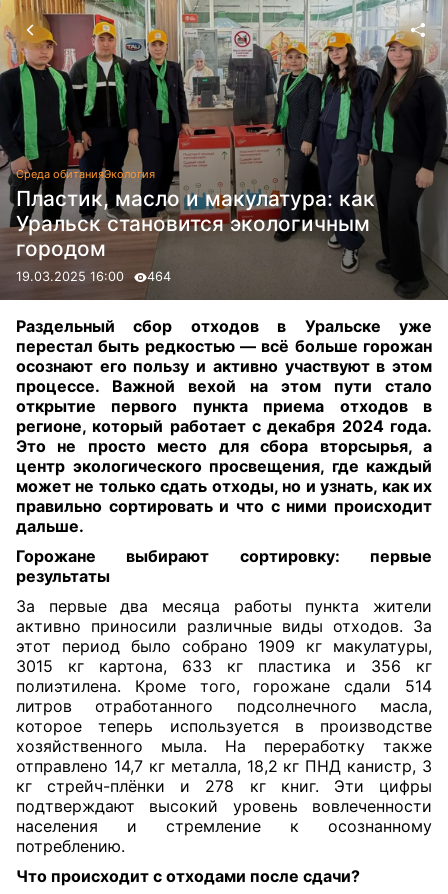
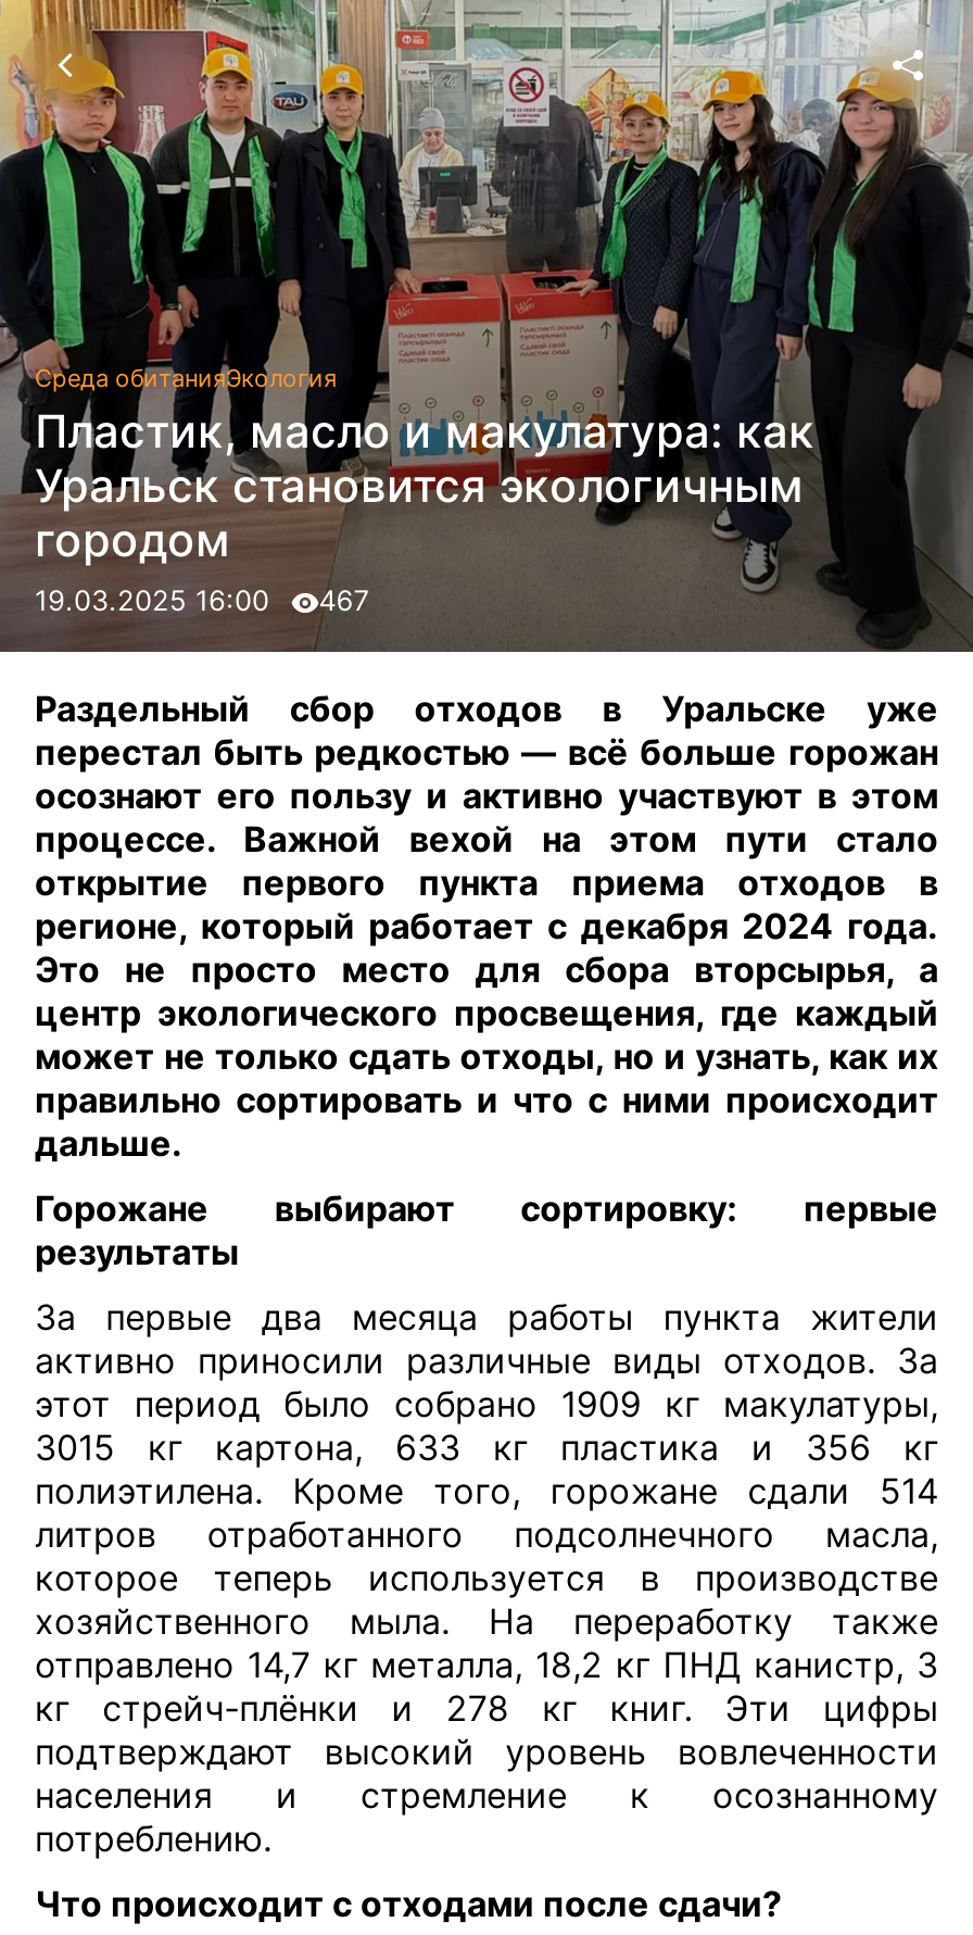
- 19.03.2025 16:00 464
+ 19.03.2025 16:00 467
